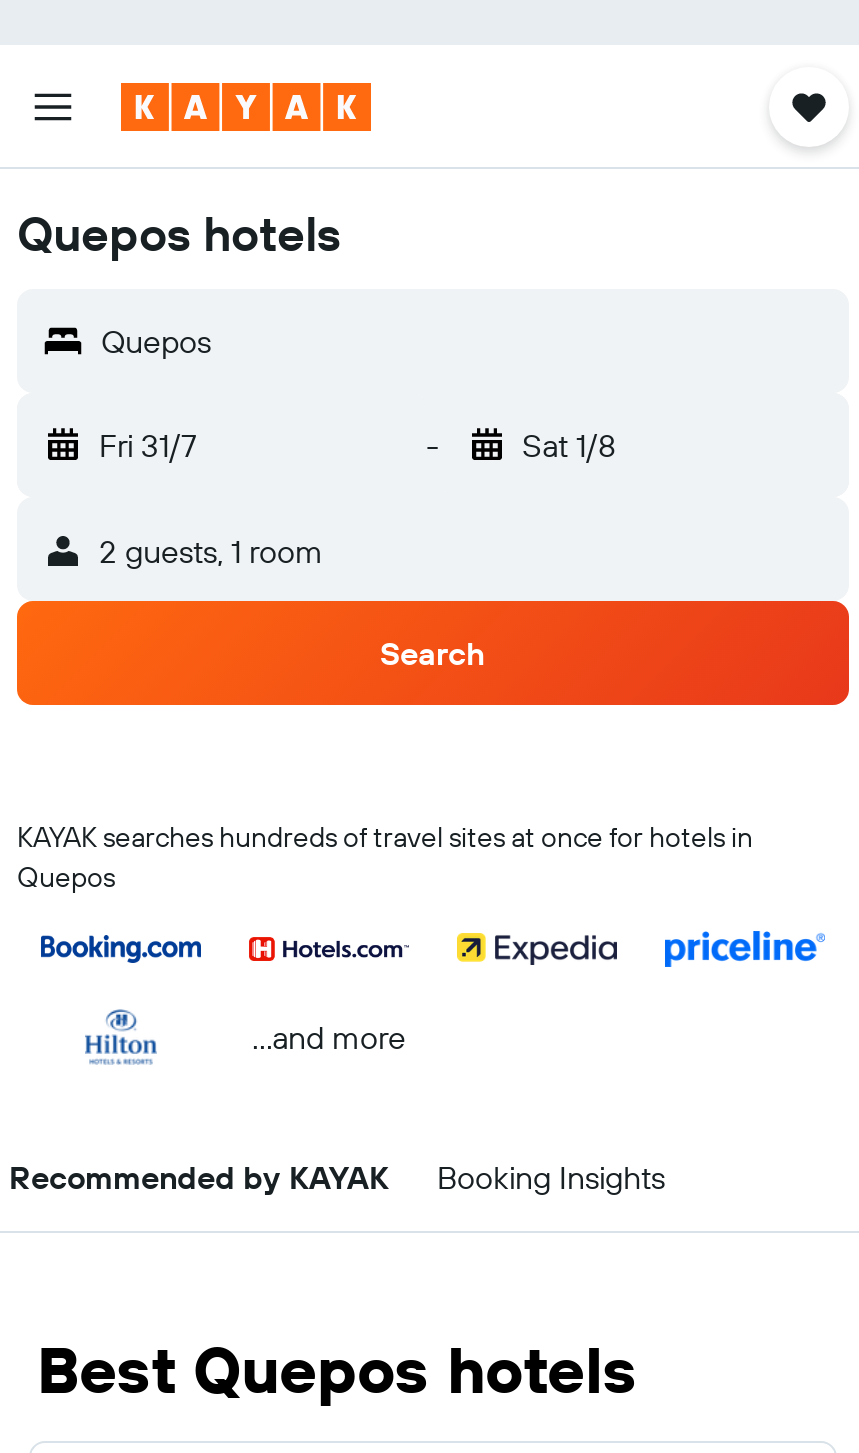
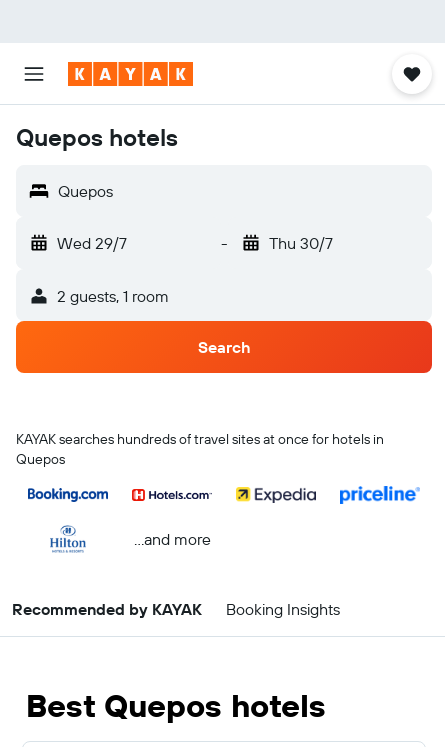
- Fri 31/7
+ Wed 29/7

- Sat 1/8
+ Thu 30/7
